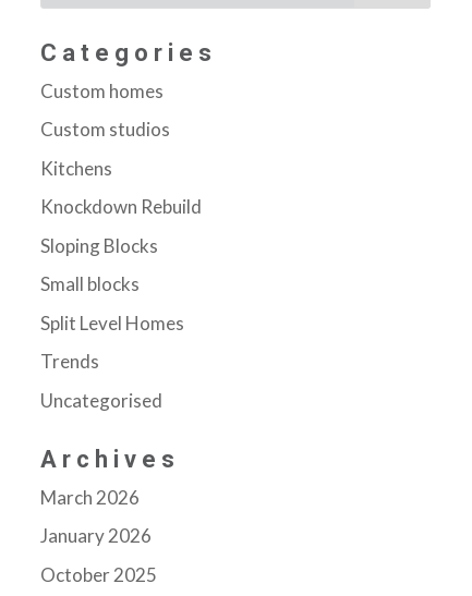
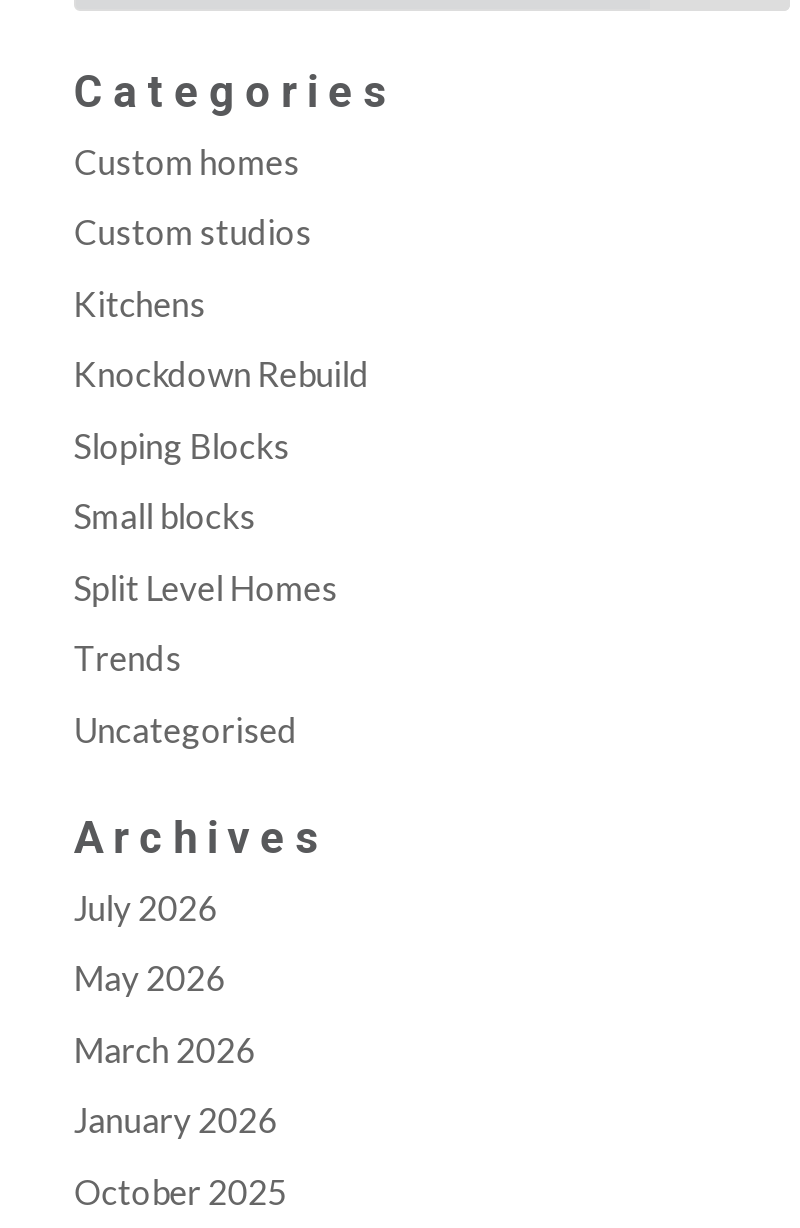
+ July 2026
+ May 2026
